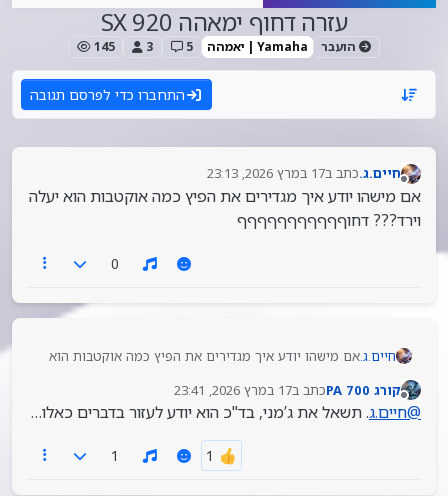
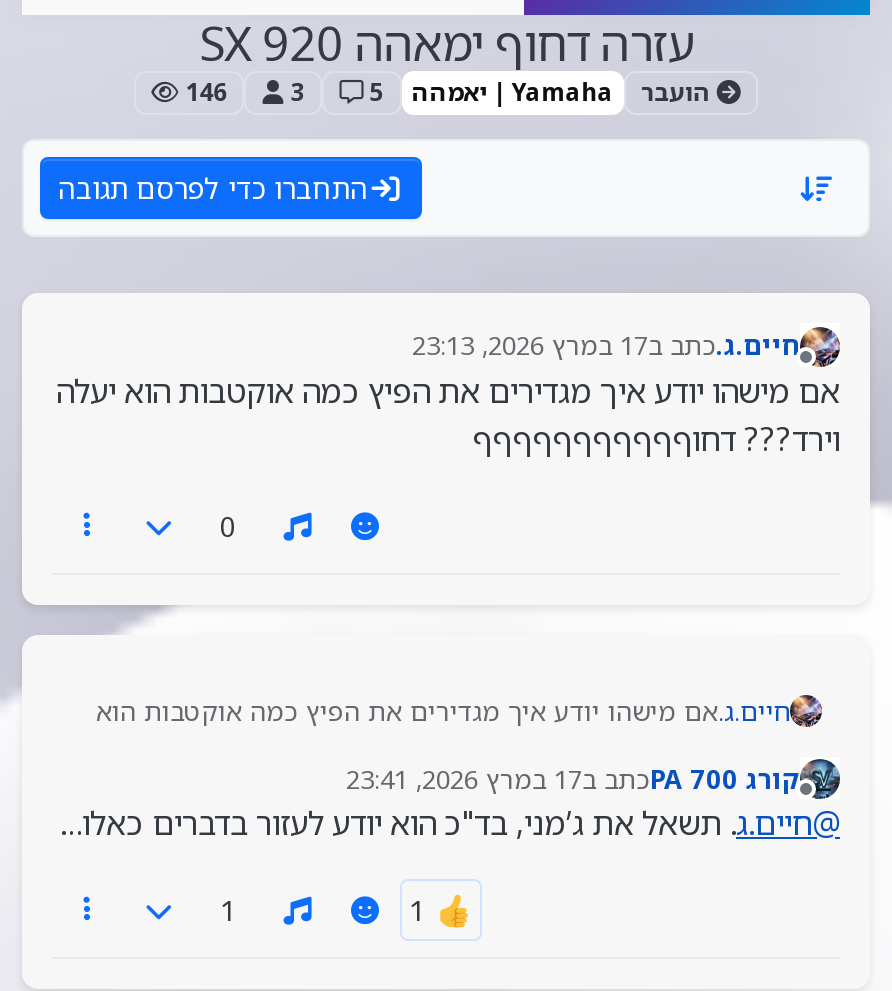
- 145 3 5
+ 146 3 5
